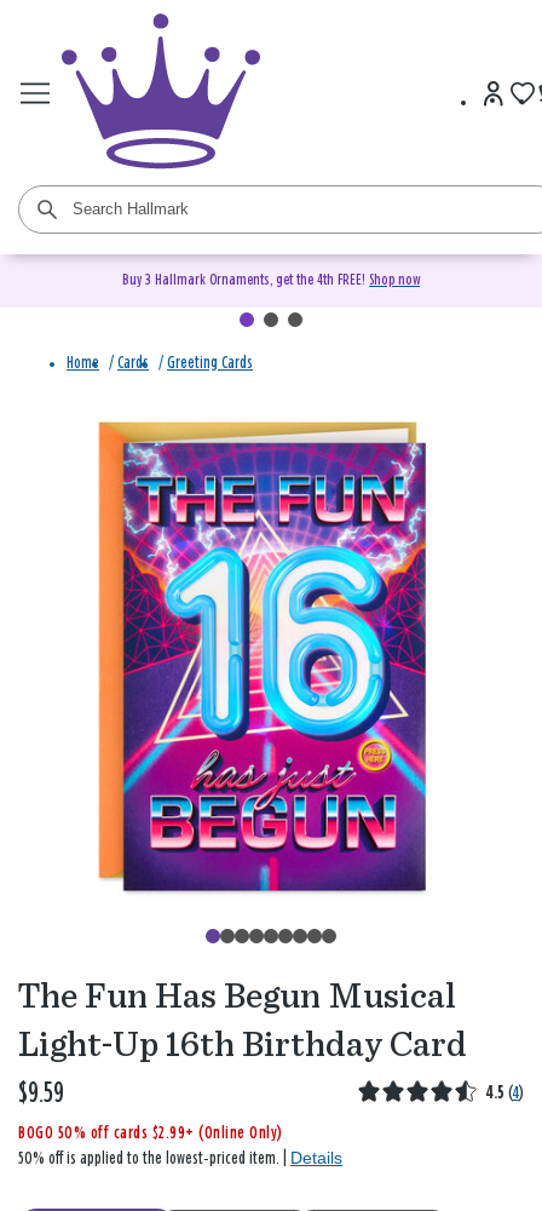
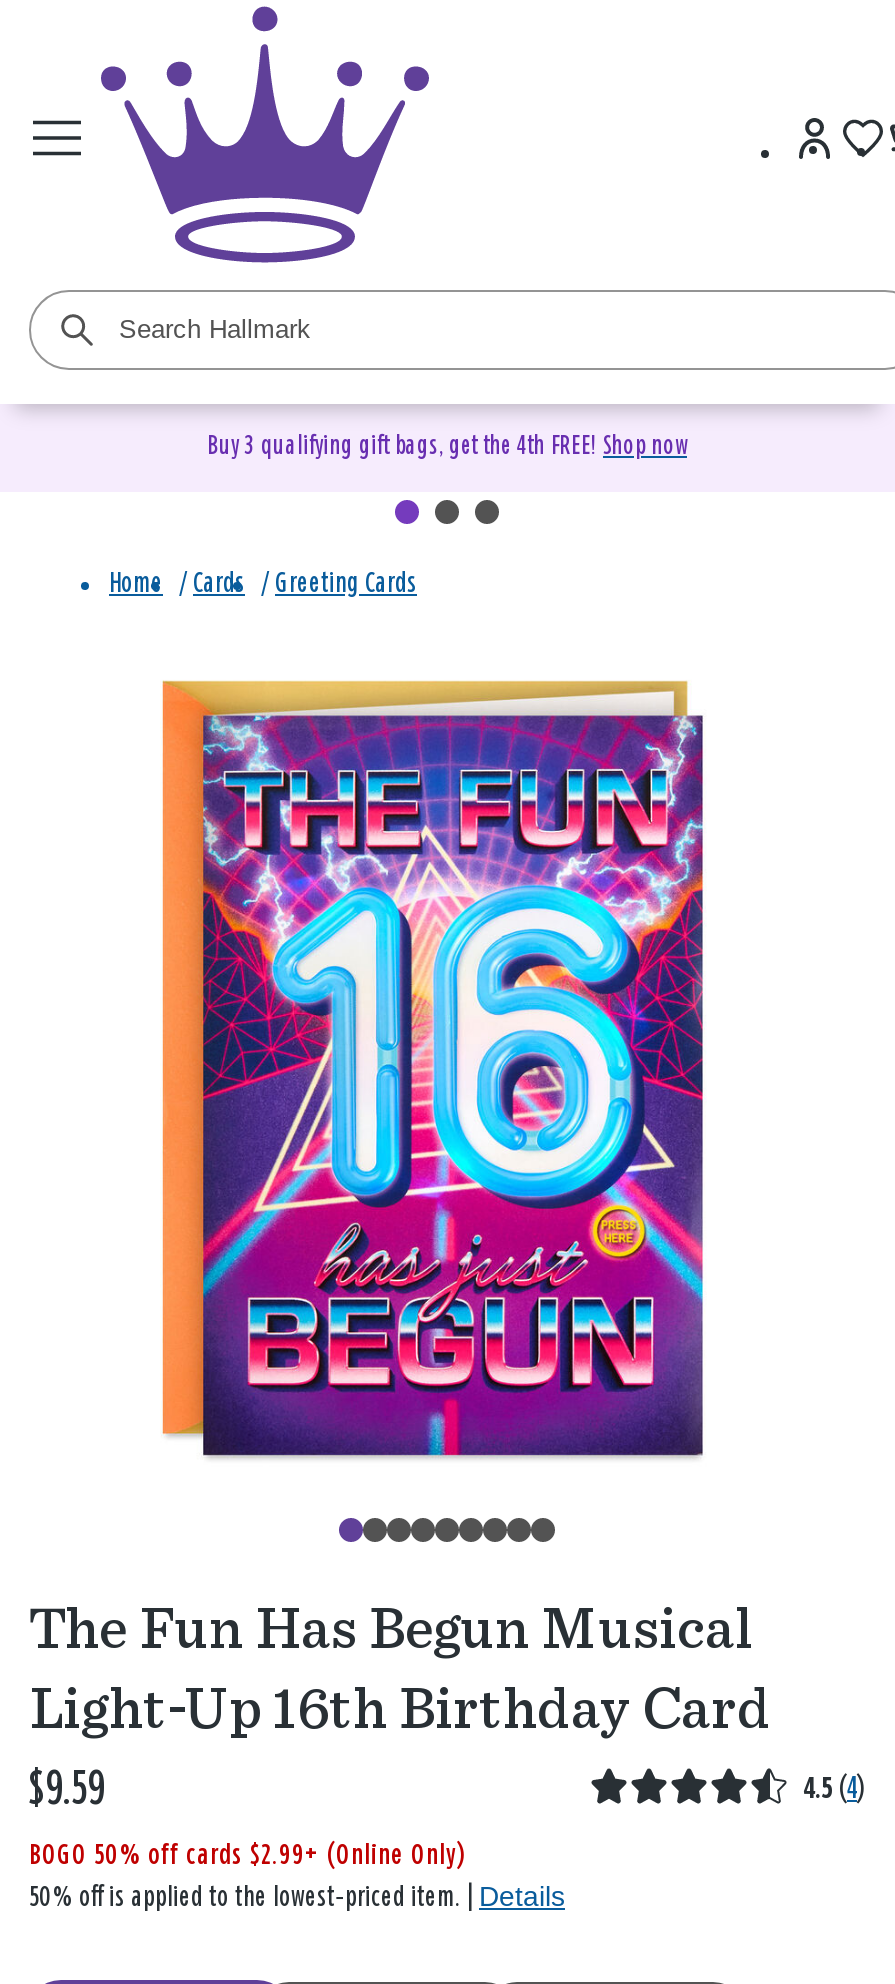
- Buy 3 Hallmark Ornaments, get the 4th FREE! Shop now
+ Buy 3 qualifying gift bags, get the 4th FREE! Shop now
